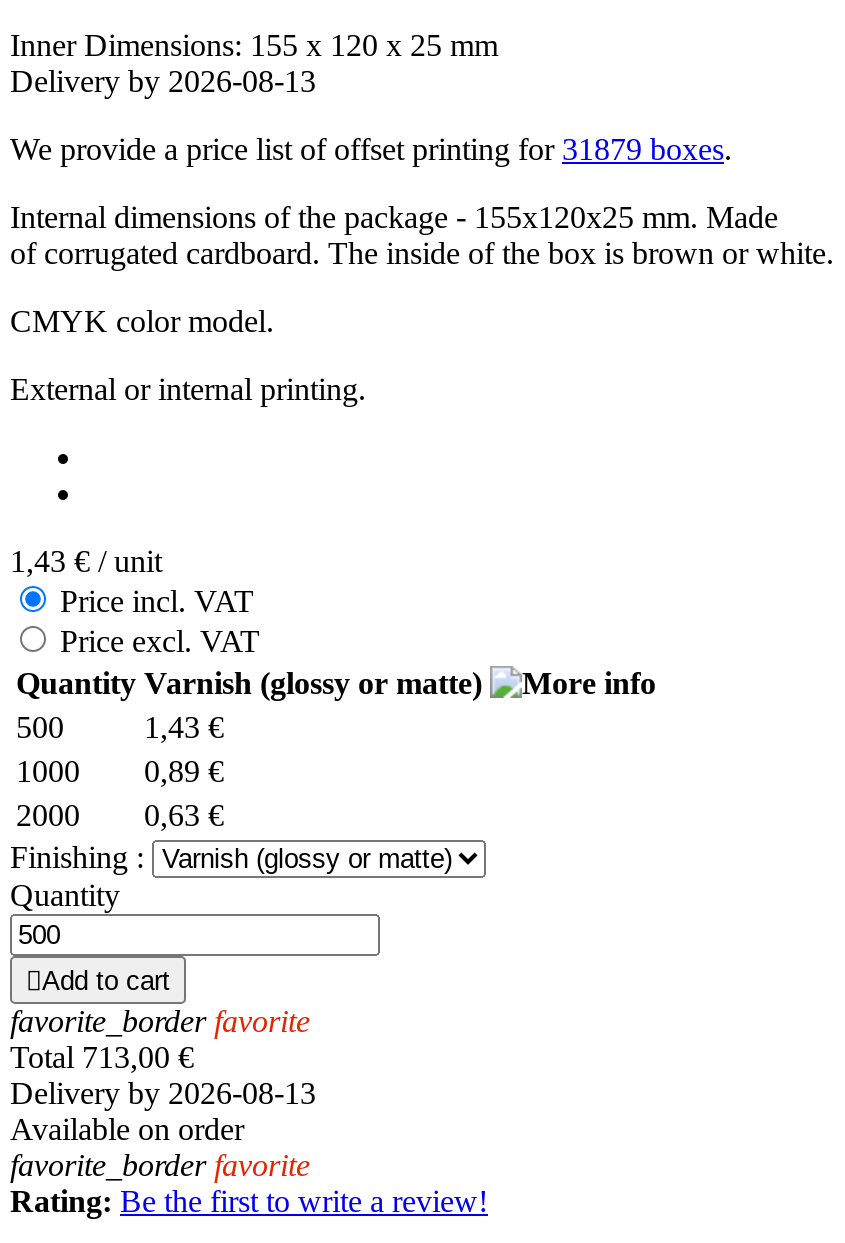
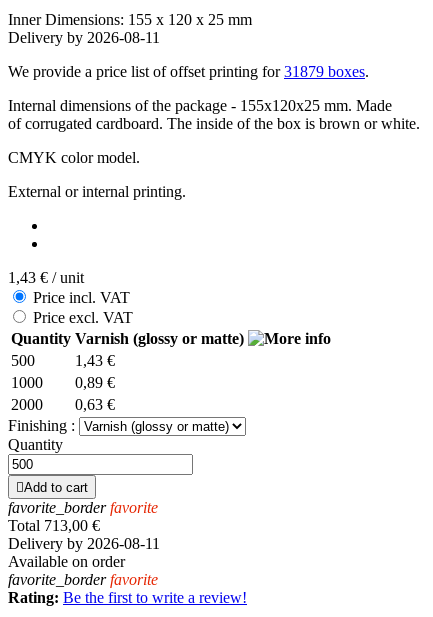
- Delivery by 2026-08-13
+ Delivery by 2026-08-11

- Delivery by 2026-08-13
+ Delivery by 2026-08-11
